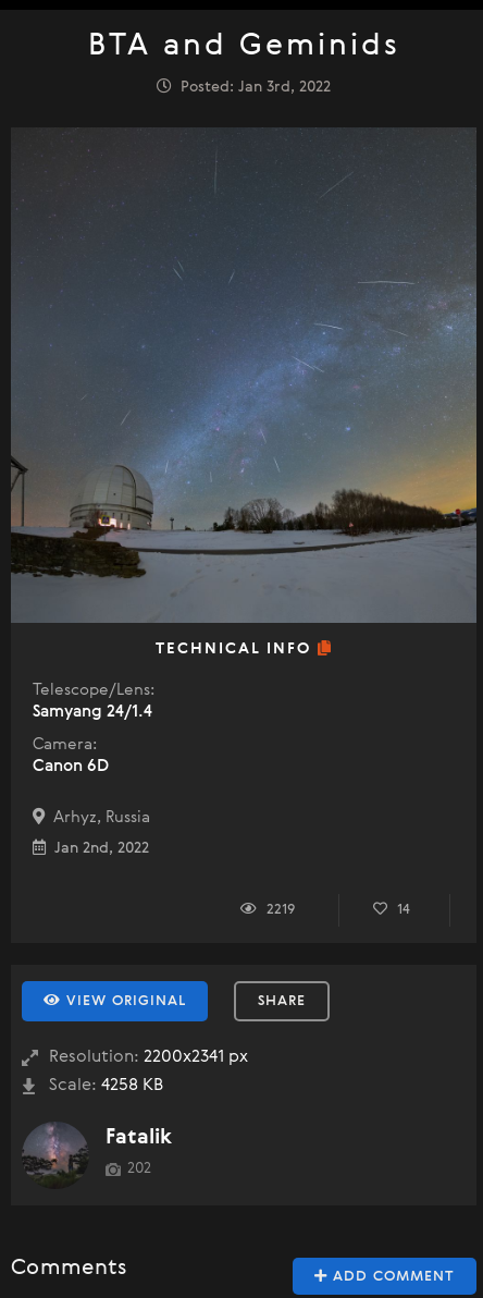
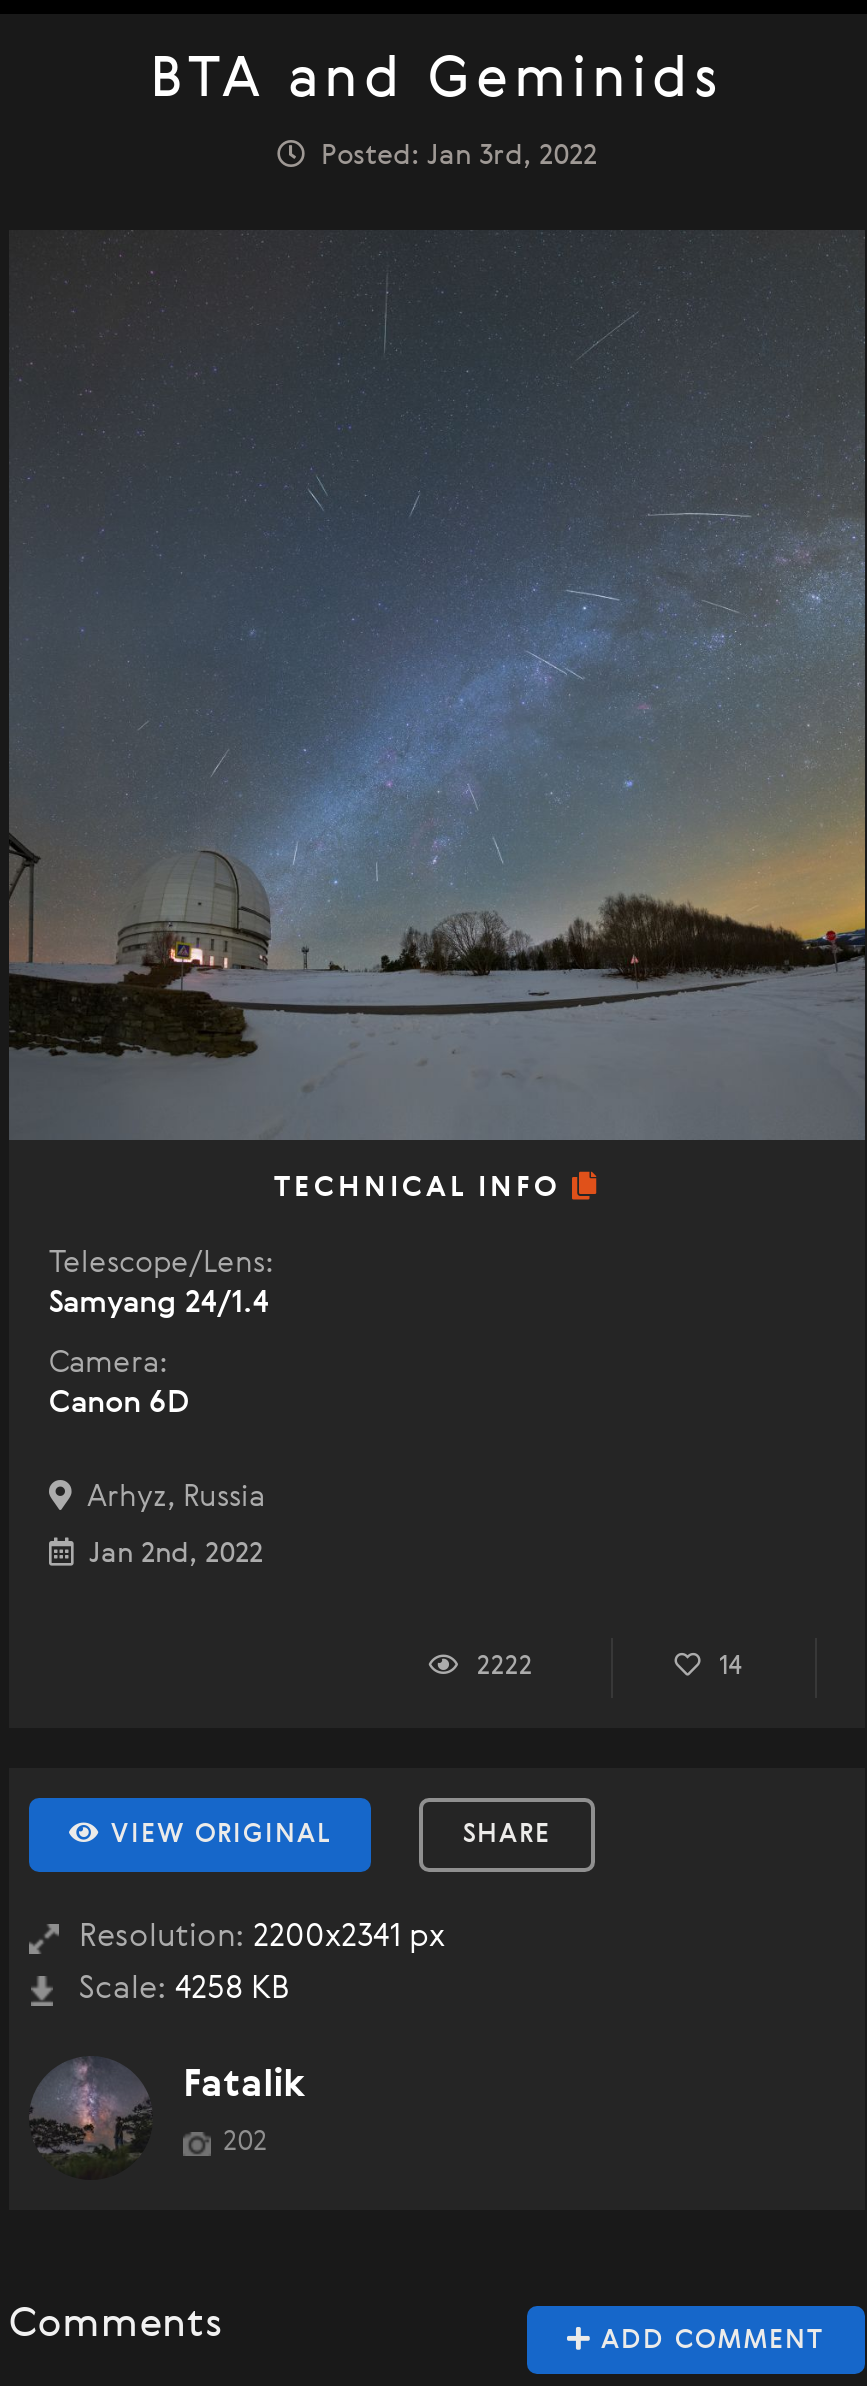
- 2219
+ 2222
